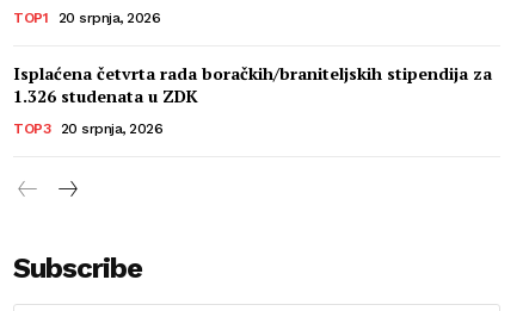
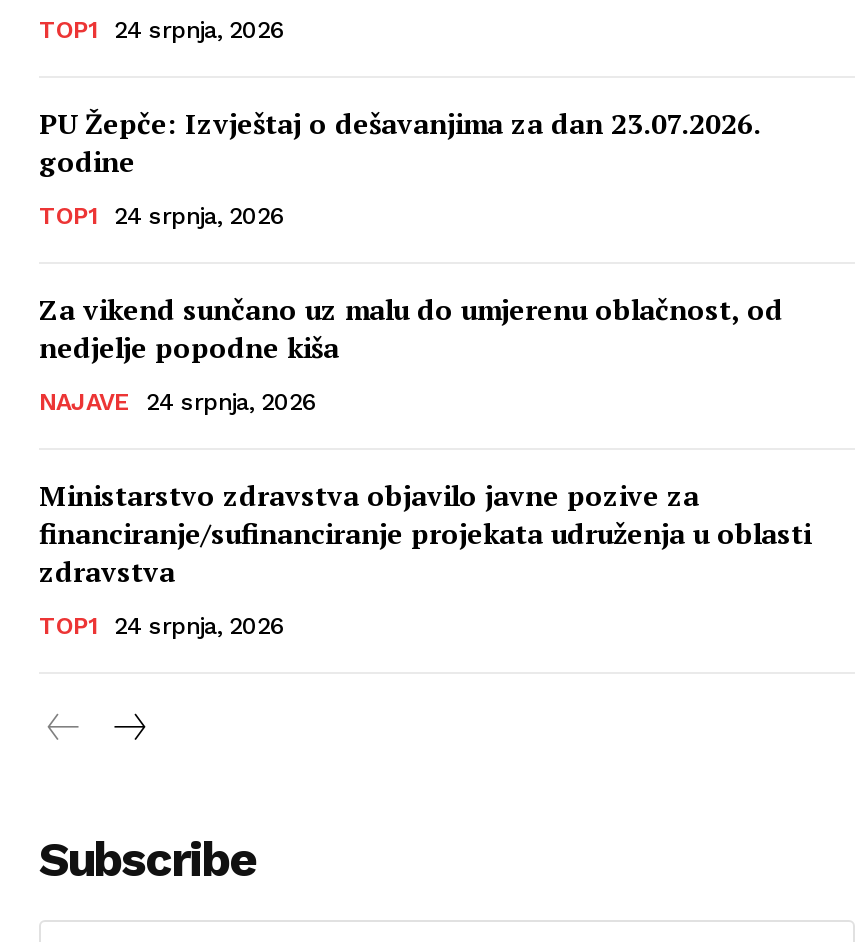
- 20 srpnja, 2026
- Isplaćena četvrta rada boračkih/braniteljskih stipendija za
- 1.326 studenata u ZDK
- TOP3
- 20 srpnja, 2026
+ 24 srpnja, 2026
+ PU Žepče: Izvještaj o dešavanjima za dan 23.07.2026.
+ godine
+ TOP1
+ 24 srpnja, 2026
+ Za vikend sunčano uz malu do umjerenu oblačnost, od
+ nedjelje popodne kiša
+ NAJAVE
+ 24 srpnja, 2026
+ Ministarstvo zdravstva objavilo javne pozive za
+ financiranje/sufinanciranje projekata udruženja u oblasti
+ zdravstva
+ TOP1
+ 24 srpnja, 2026
